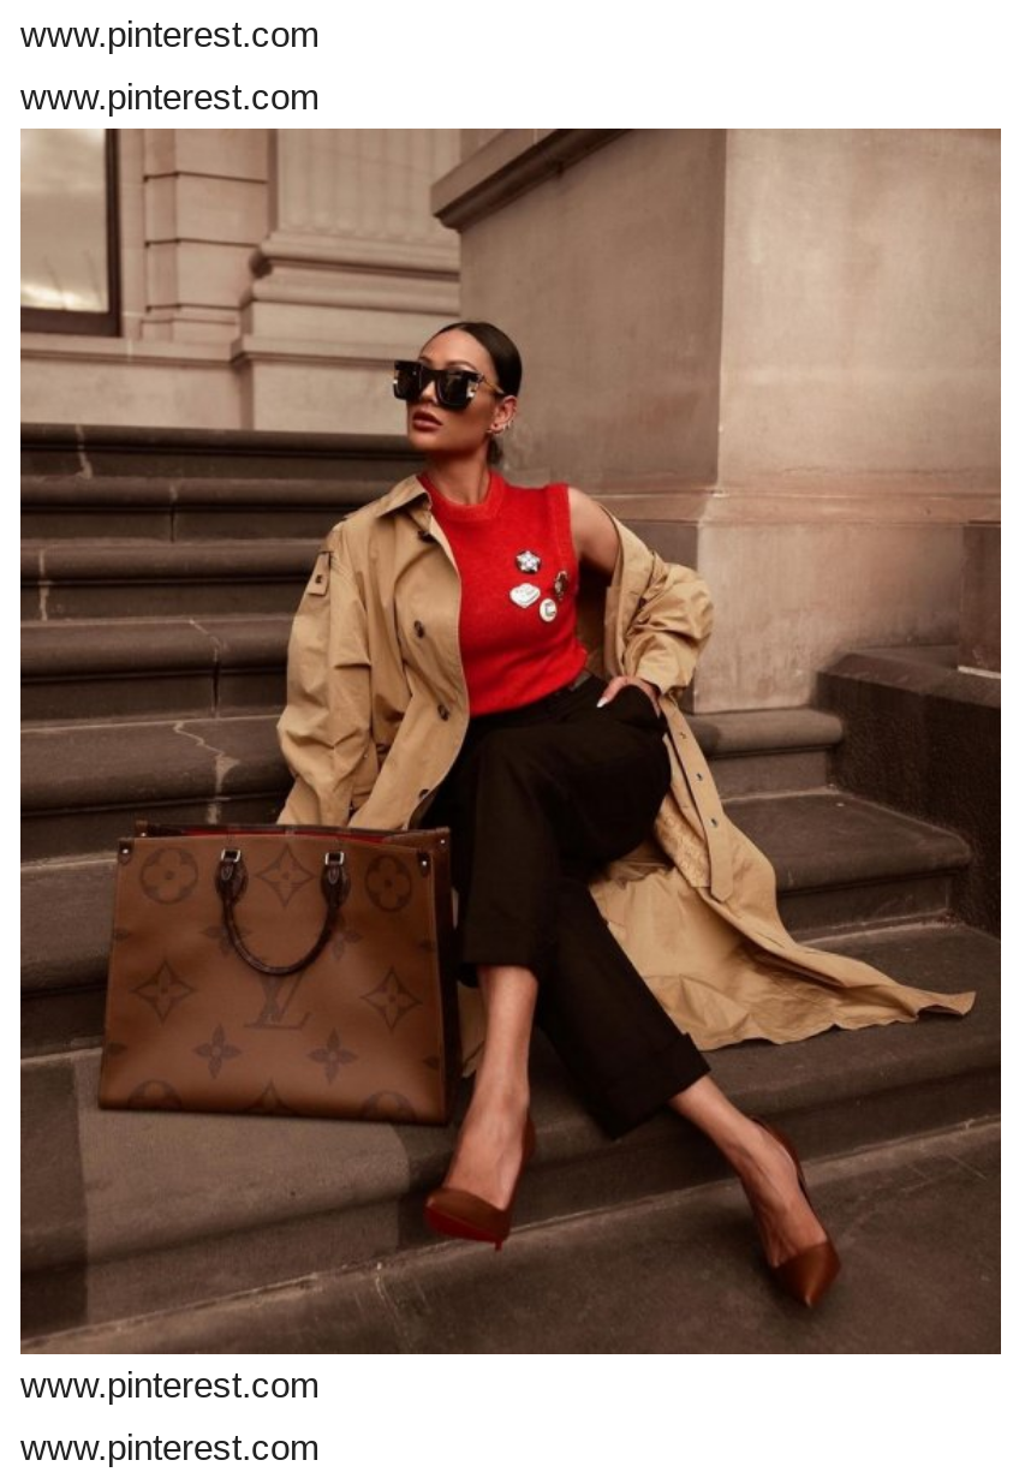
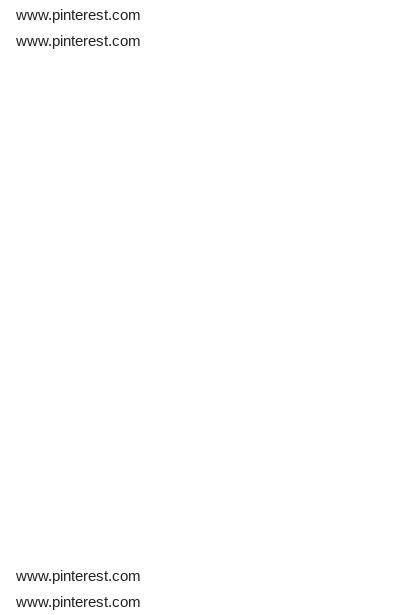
- [image]
